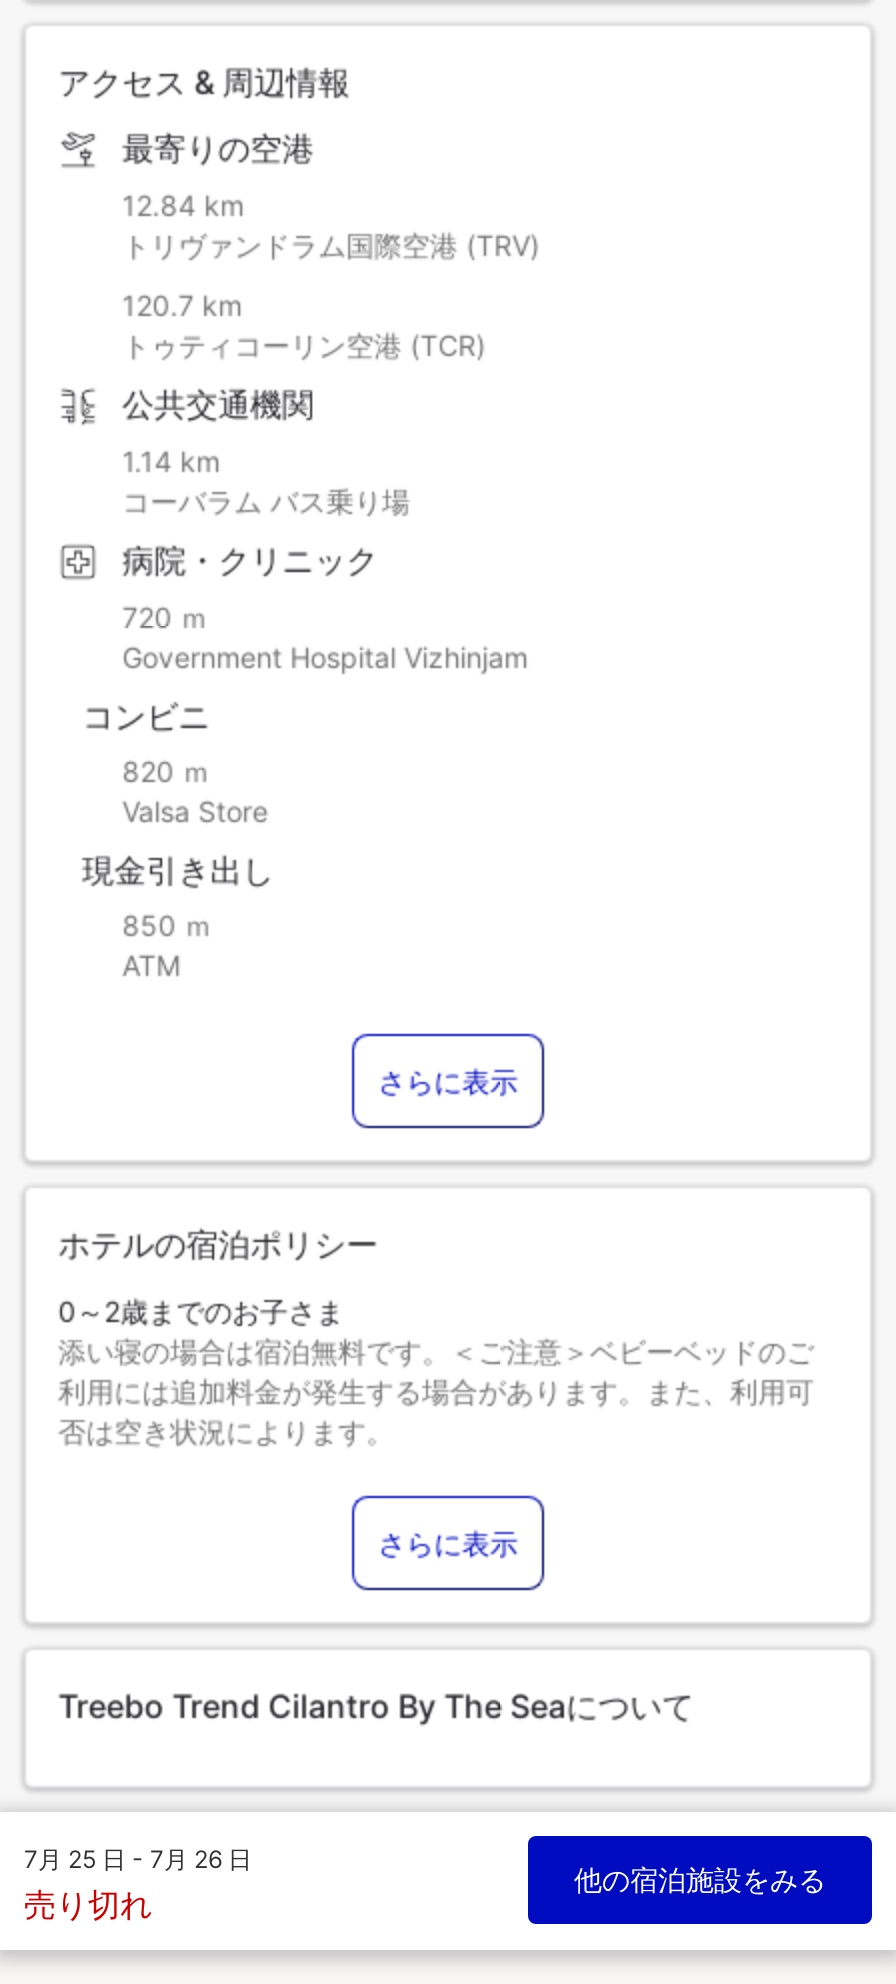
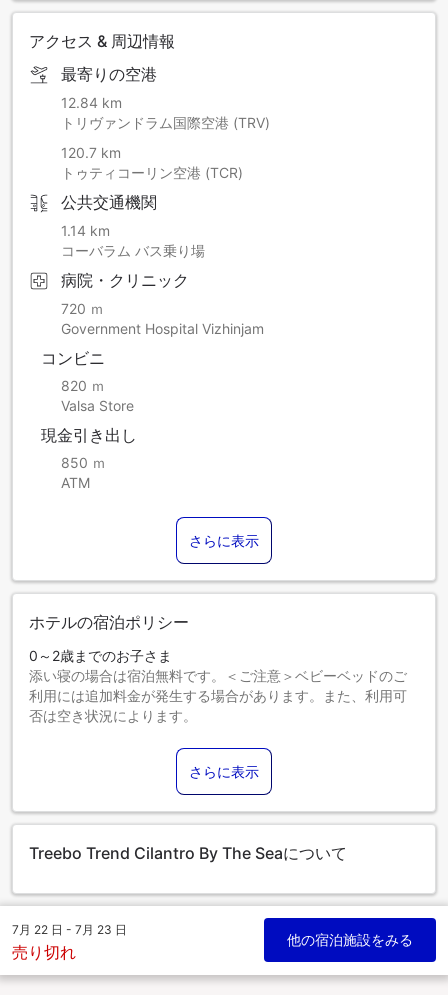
- 7月 25 日 - 7月 26 日
+ 7月 22 日 - 7月 23 日
